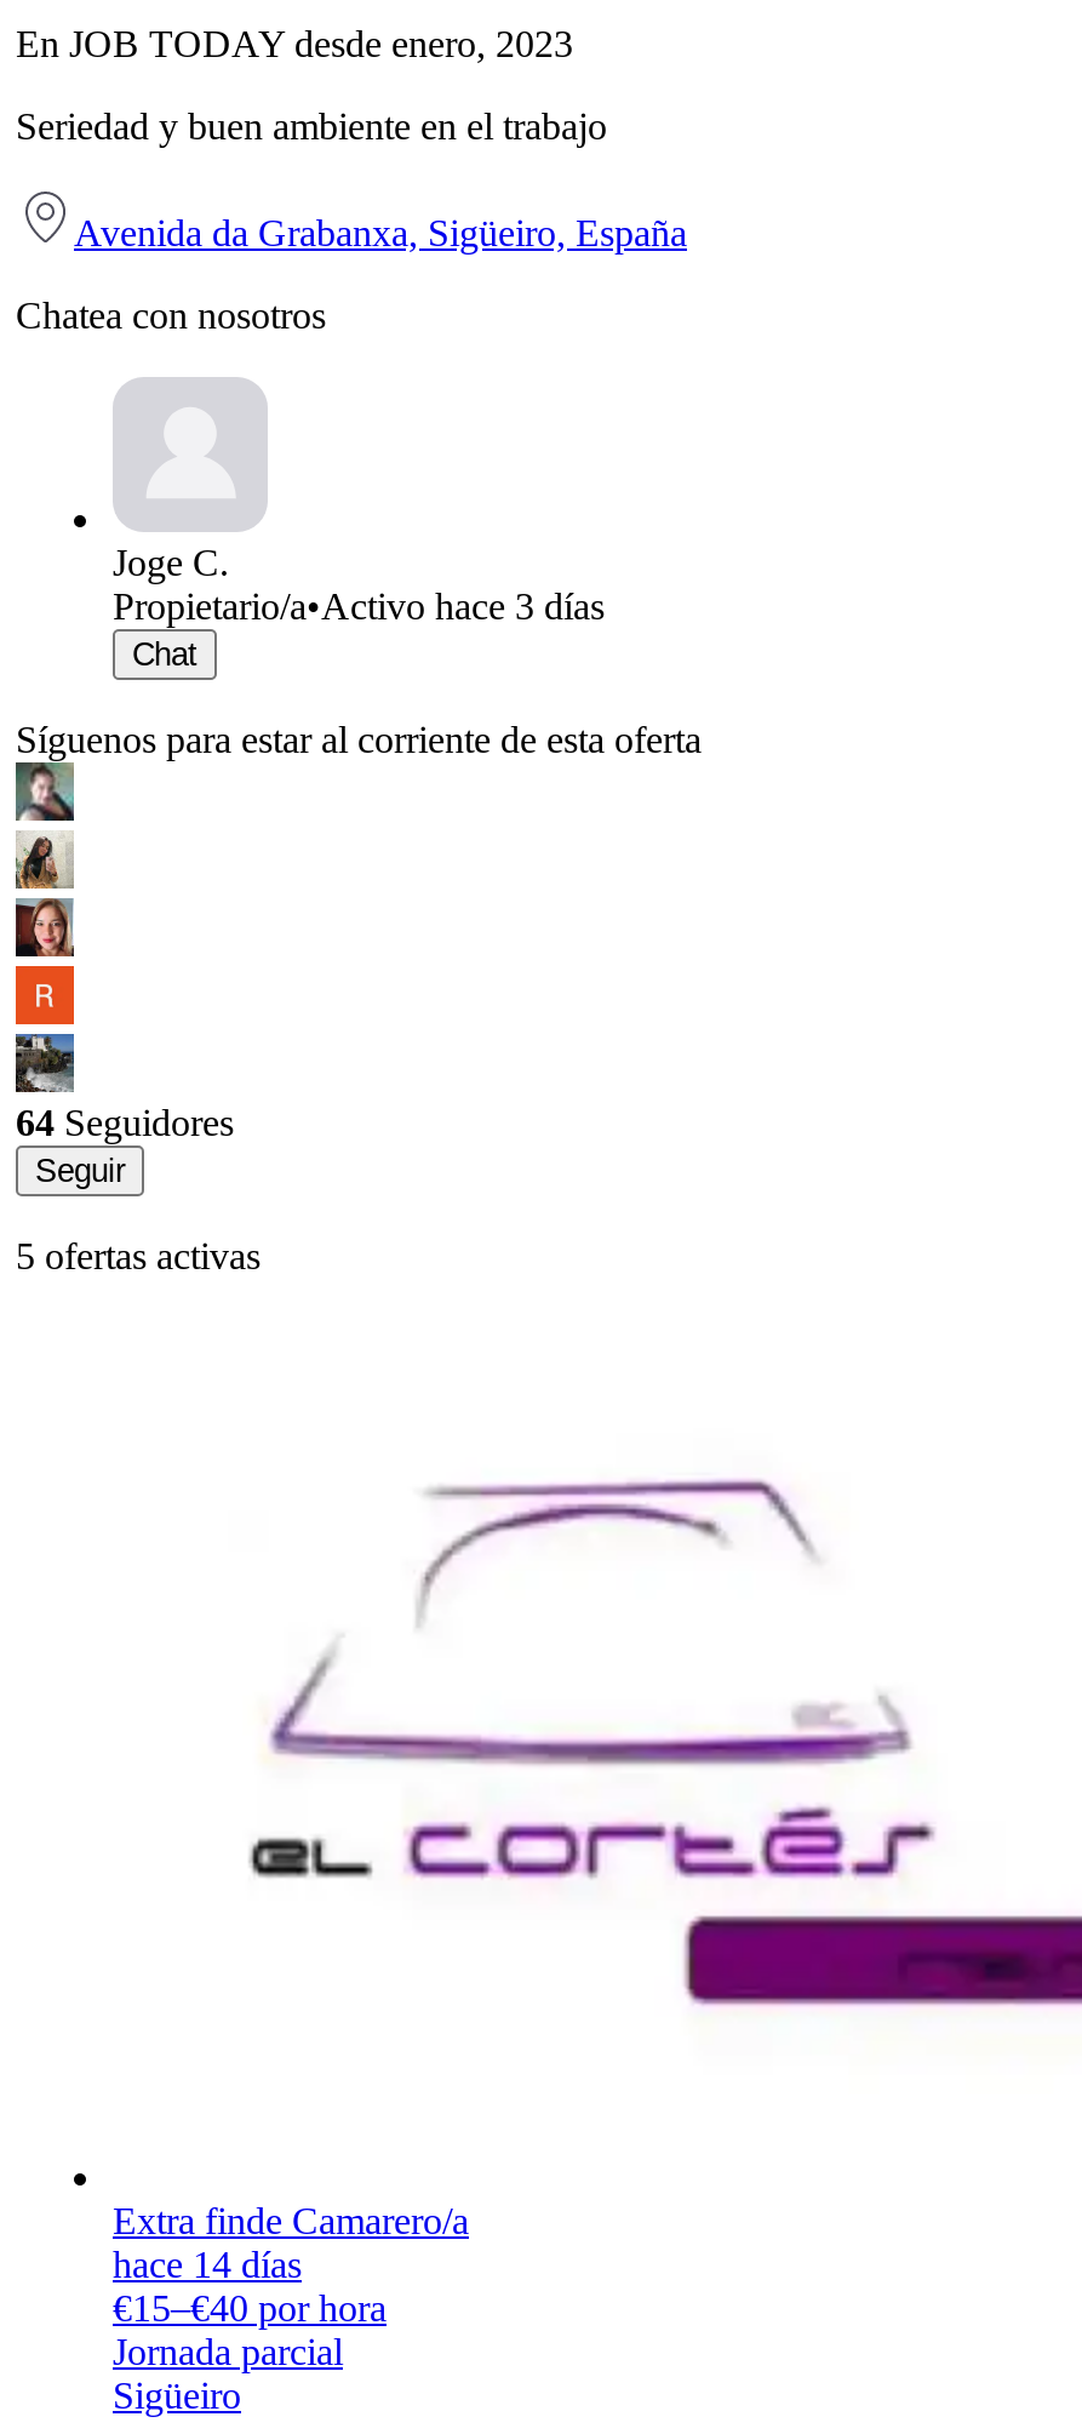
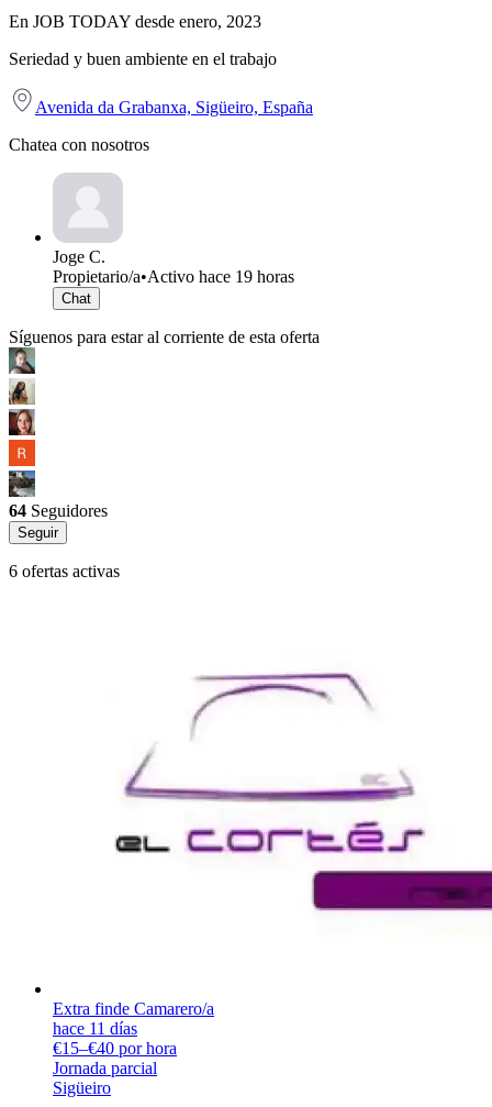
- Propietario/a•Activo hace 3 días
+ Propietario/a•Activo hace 19 horas

- 5 ofertas activas
+ 6 ofertas activas

- hace 14 días
+ hace 11 días
